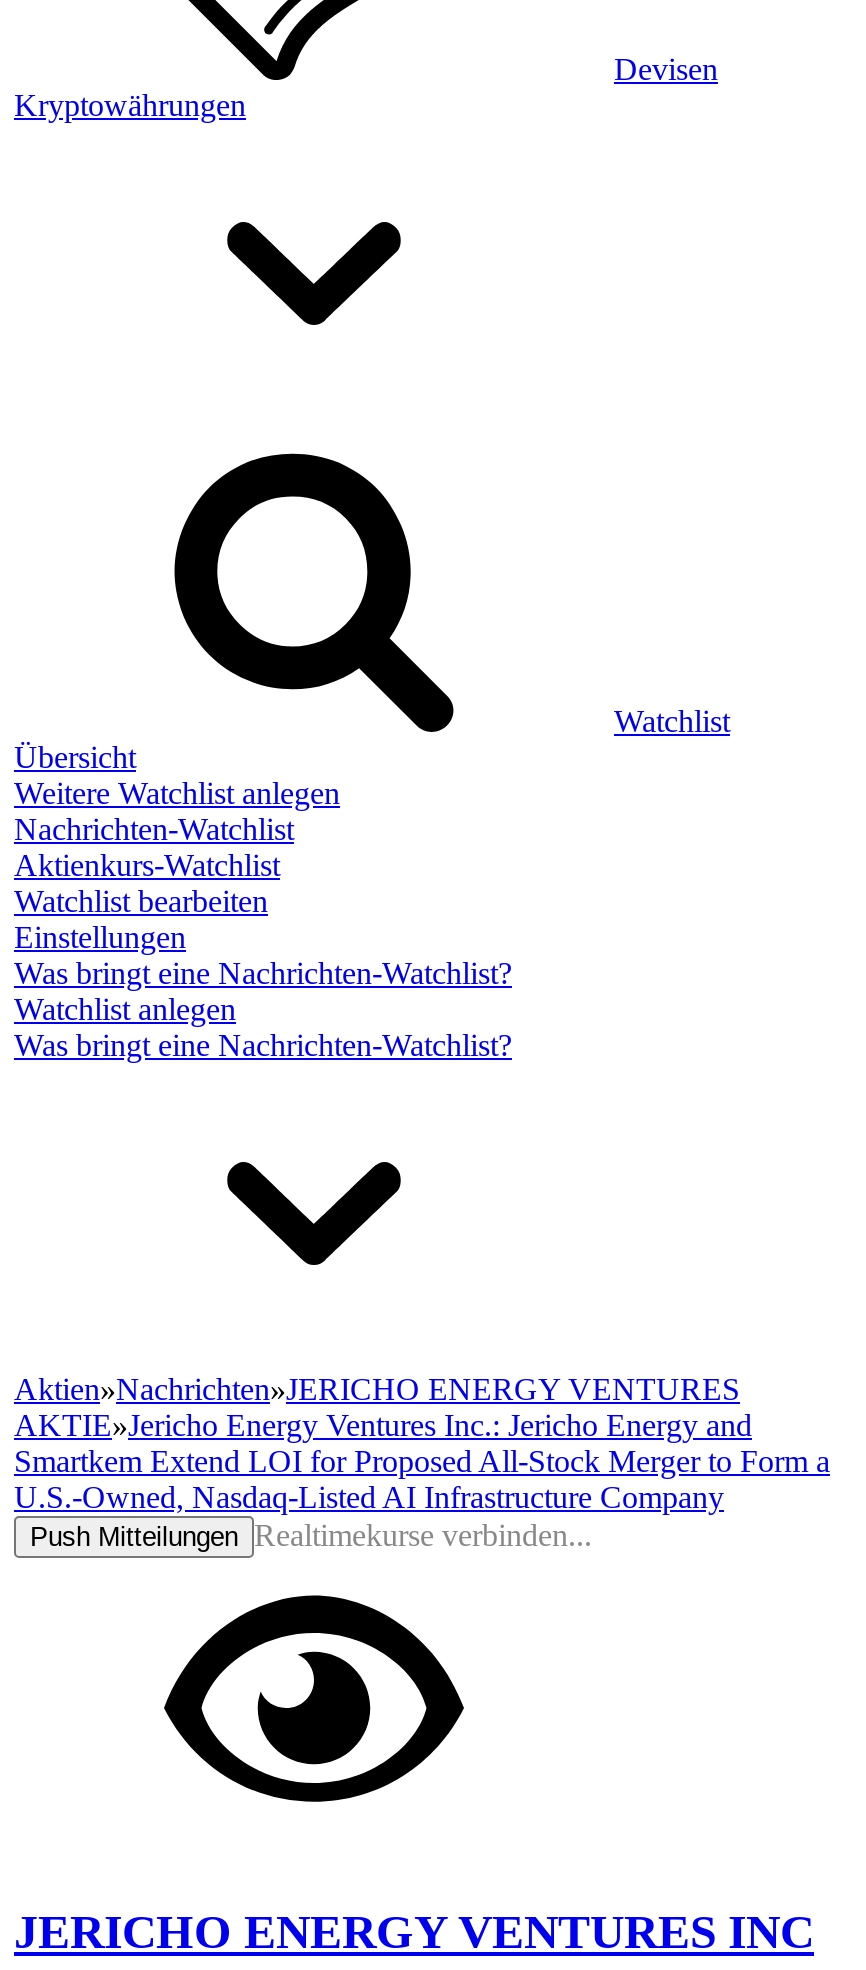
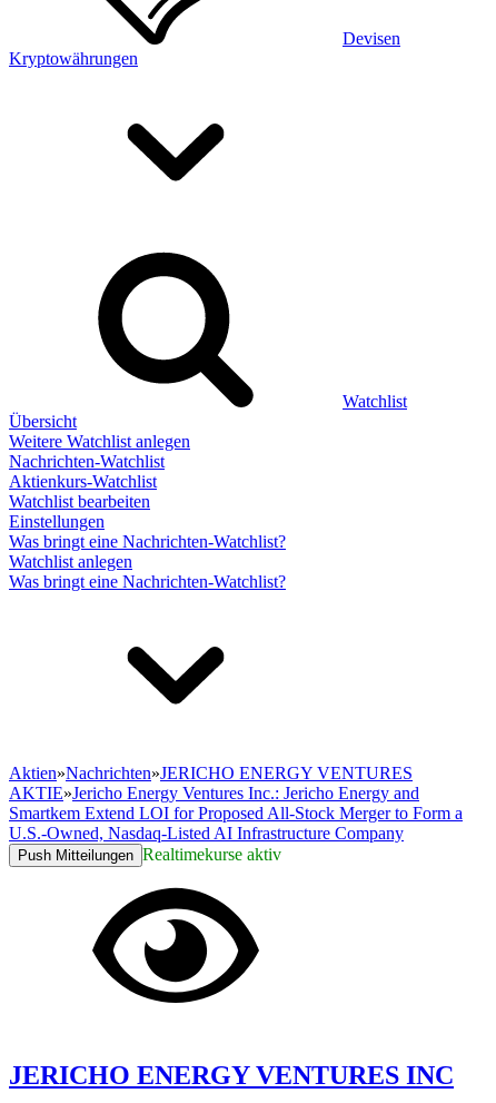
- Push Mitteilungen Realtimekurse verbinden...
+ Push Mitteilungen Realtimekurse aktiv
